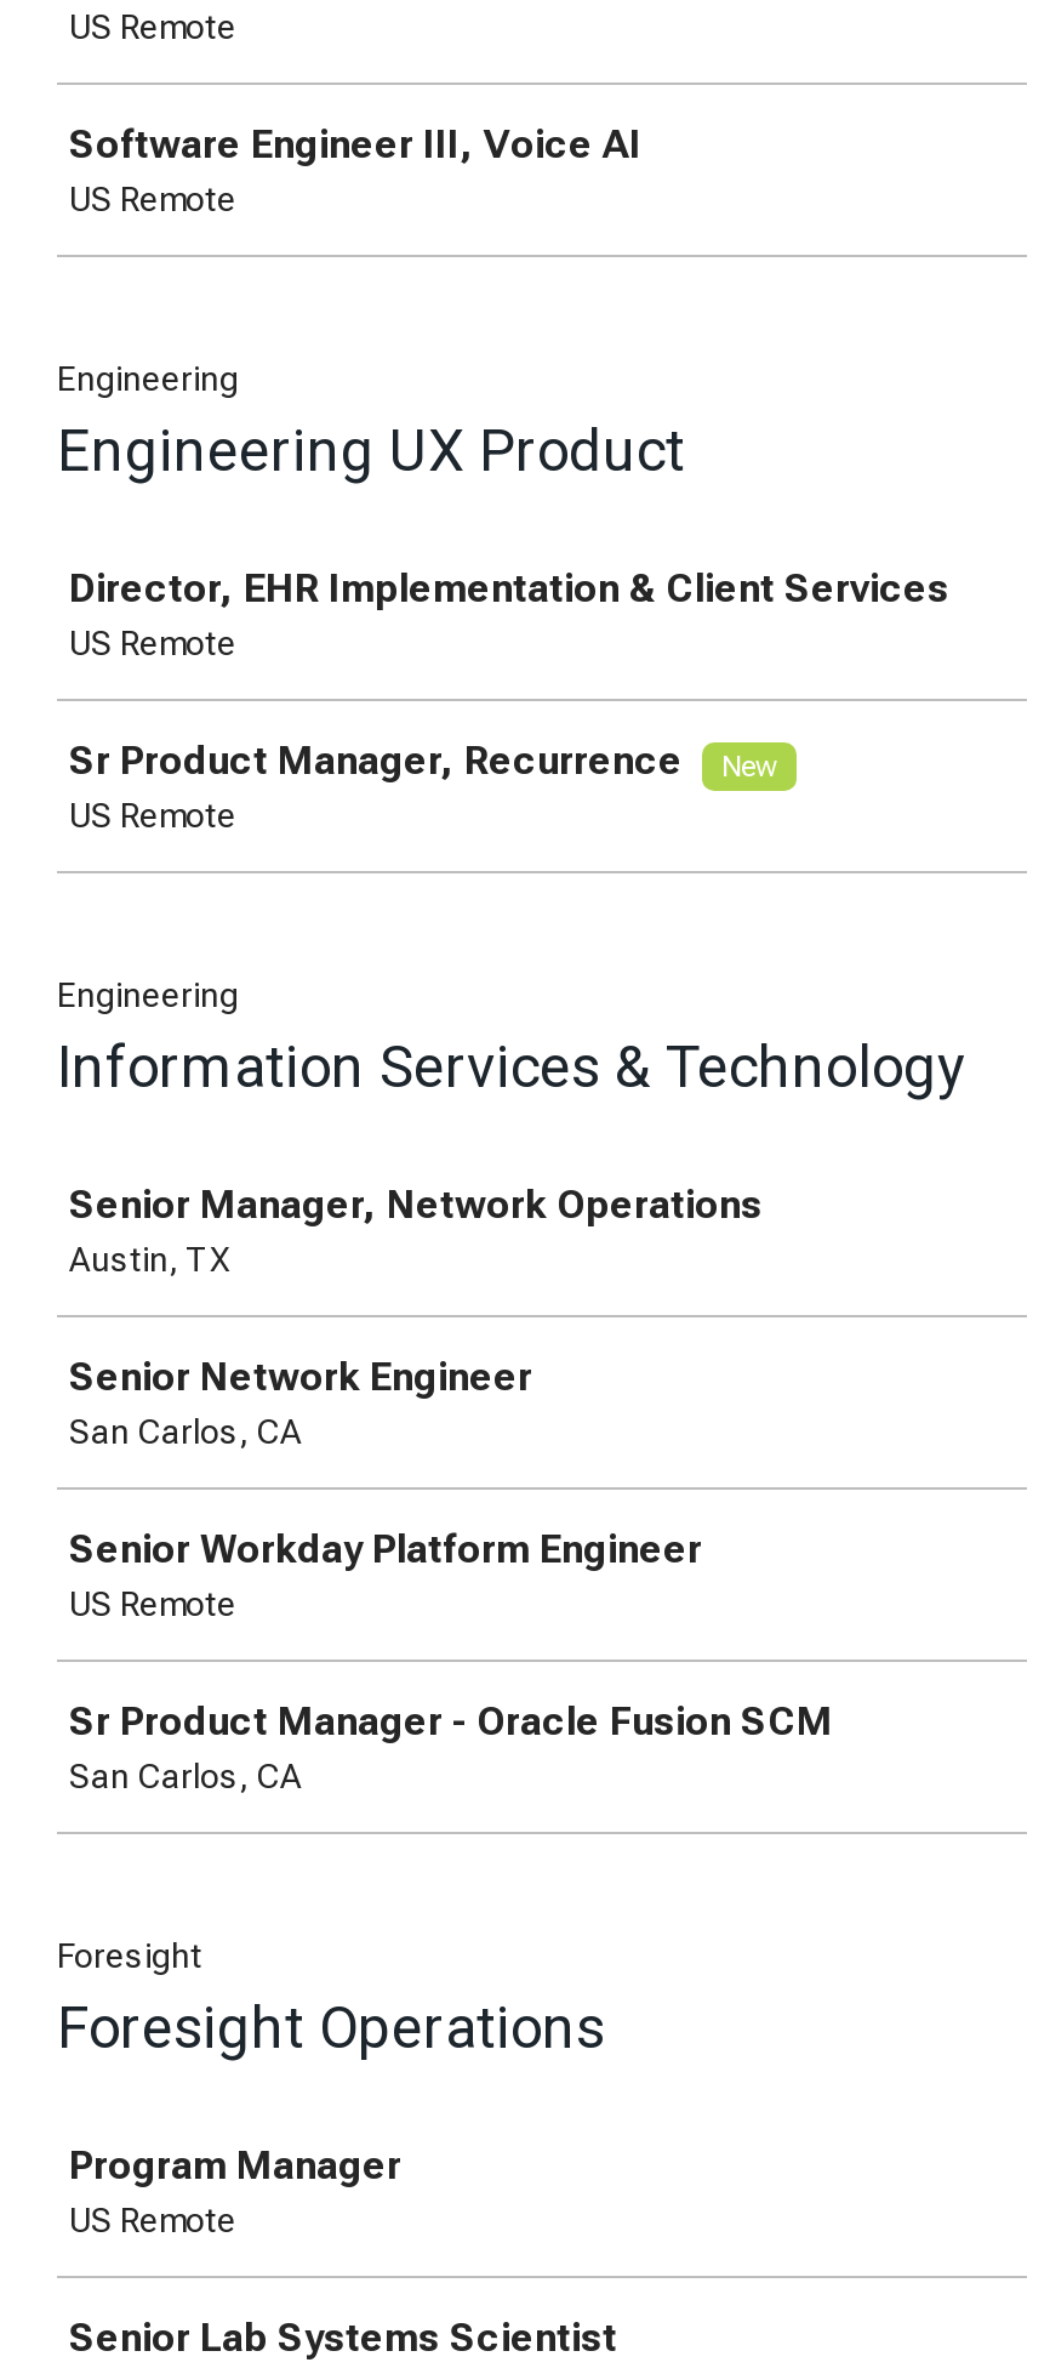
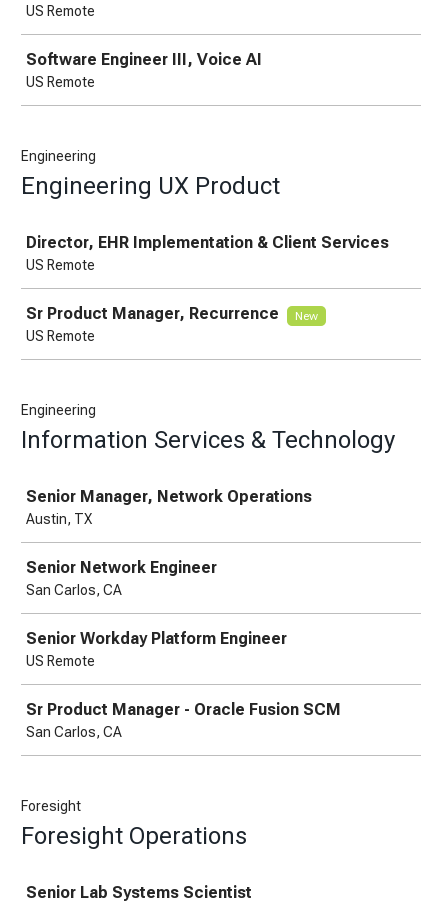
- Program Manager
- US Remote
